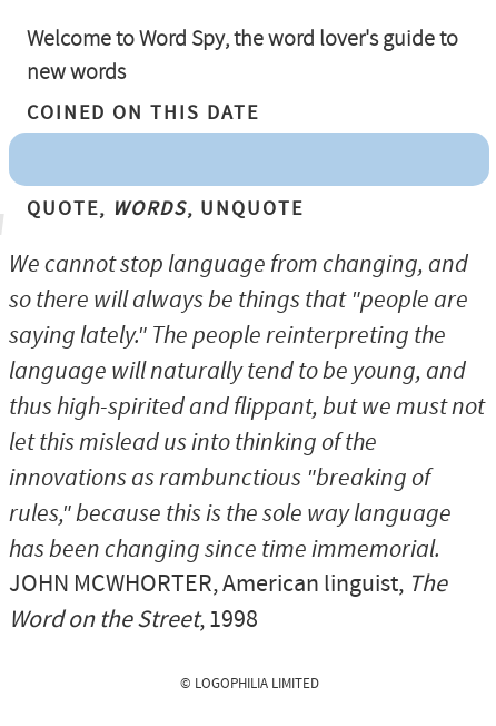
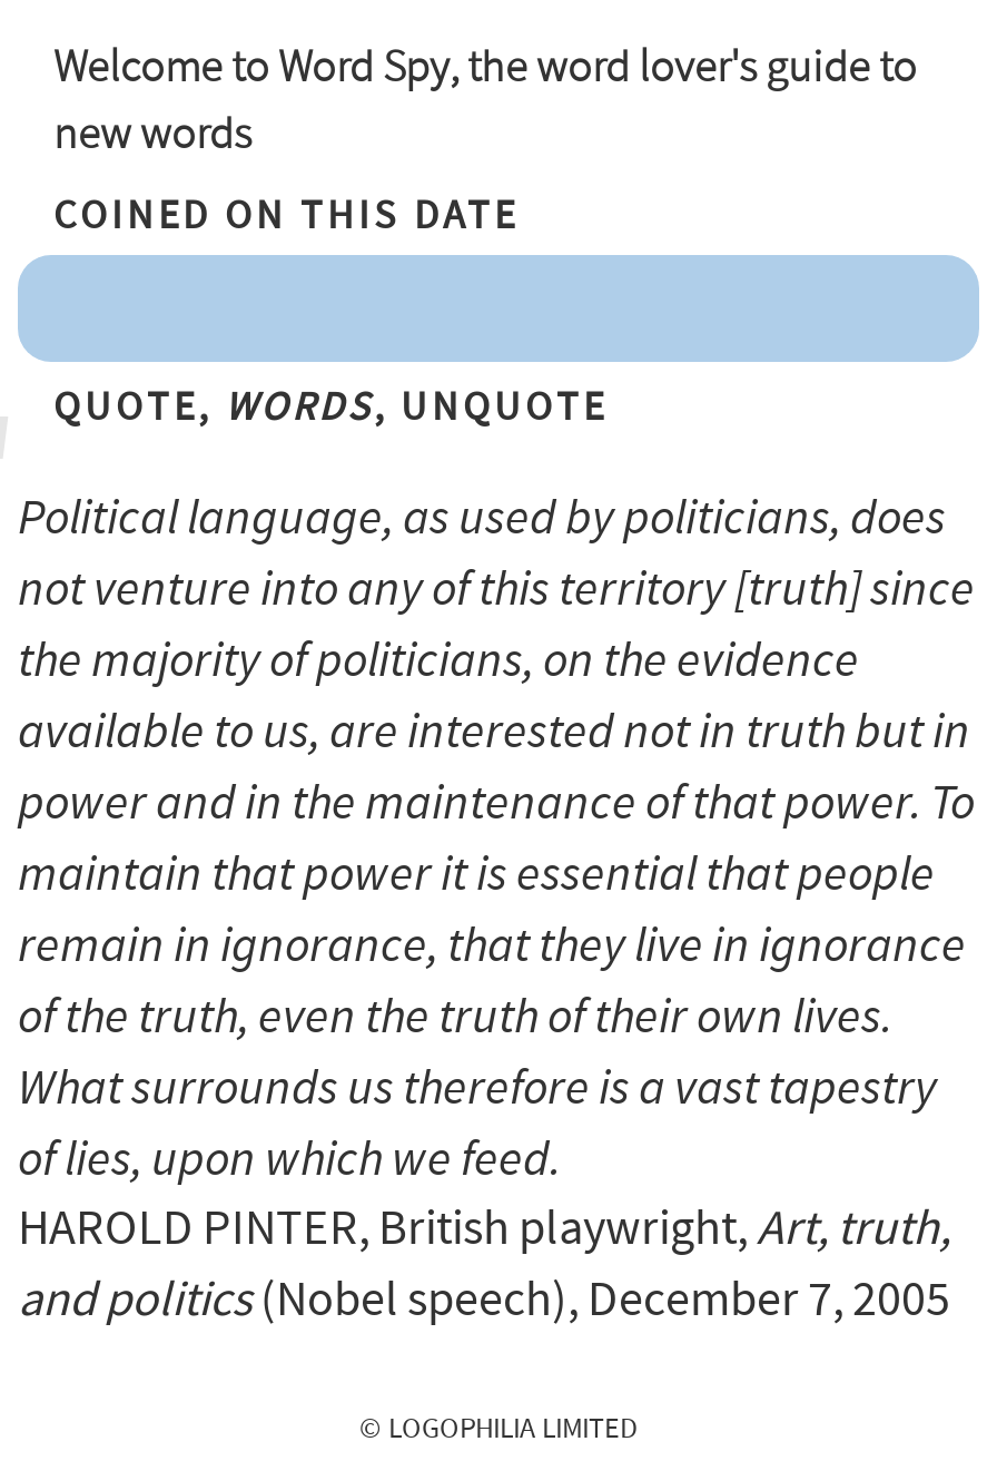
- We cannot stop language from changing, and
- so there will always be things that "people are
- saying lately." The people reinterpreting the
- language will naturally tend to be young, and
- thus high-spirited and flippant, but we must not
- let this mislead us into thinking of the
- innovations as rambunctious "breaking of
- rules," because this is the sole way language
- has been changing since time immemorial.
- JOHN MCWHORTER, American linguist, The
- Word on the Street, 1998
+ Political language, as used by politicians, does
+ not venture into any of this territory [truth] since
+ the majority of politicians, on the evidence
+ available to us, are interested not in truth but in
+ power and in the maintenance of that power. To
+ maintain that power it is essential that people
+ remain in ignorance, that they live in ignorance
+ of the truth, even the truth of their own lives.
+ What surrounds us therefore is a vast tapestry
+ of lies, upon which we feed.
+ HAROLD PINTER, British playwright,Art, truth,
+ and politics(Nobel speech), December 7, 2005
